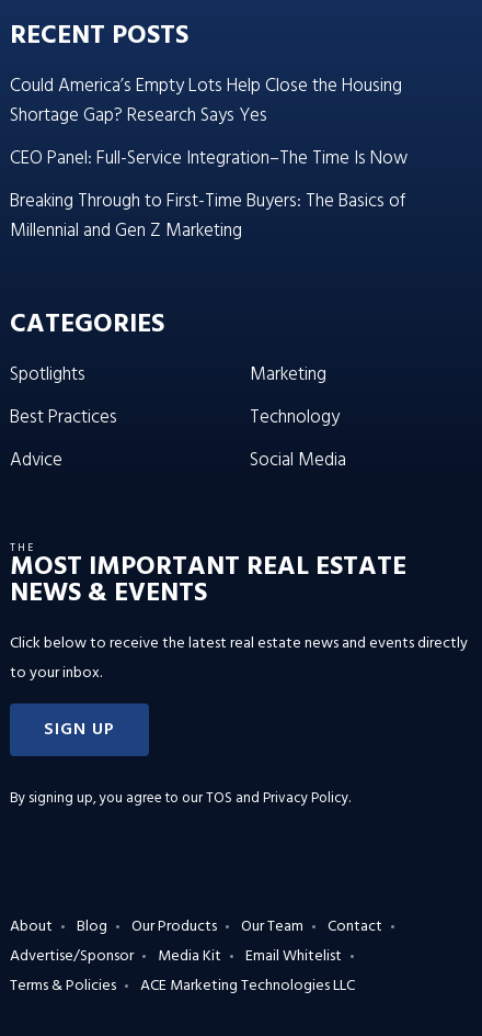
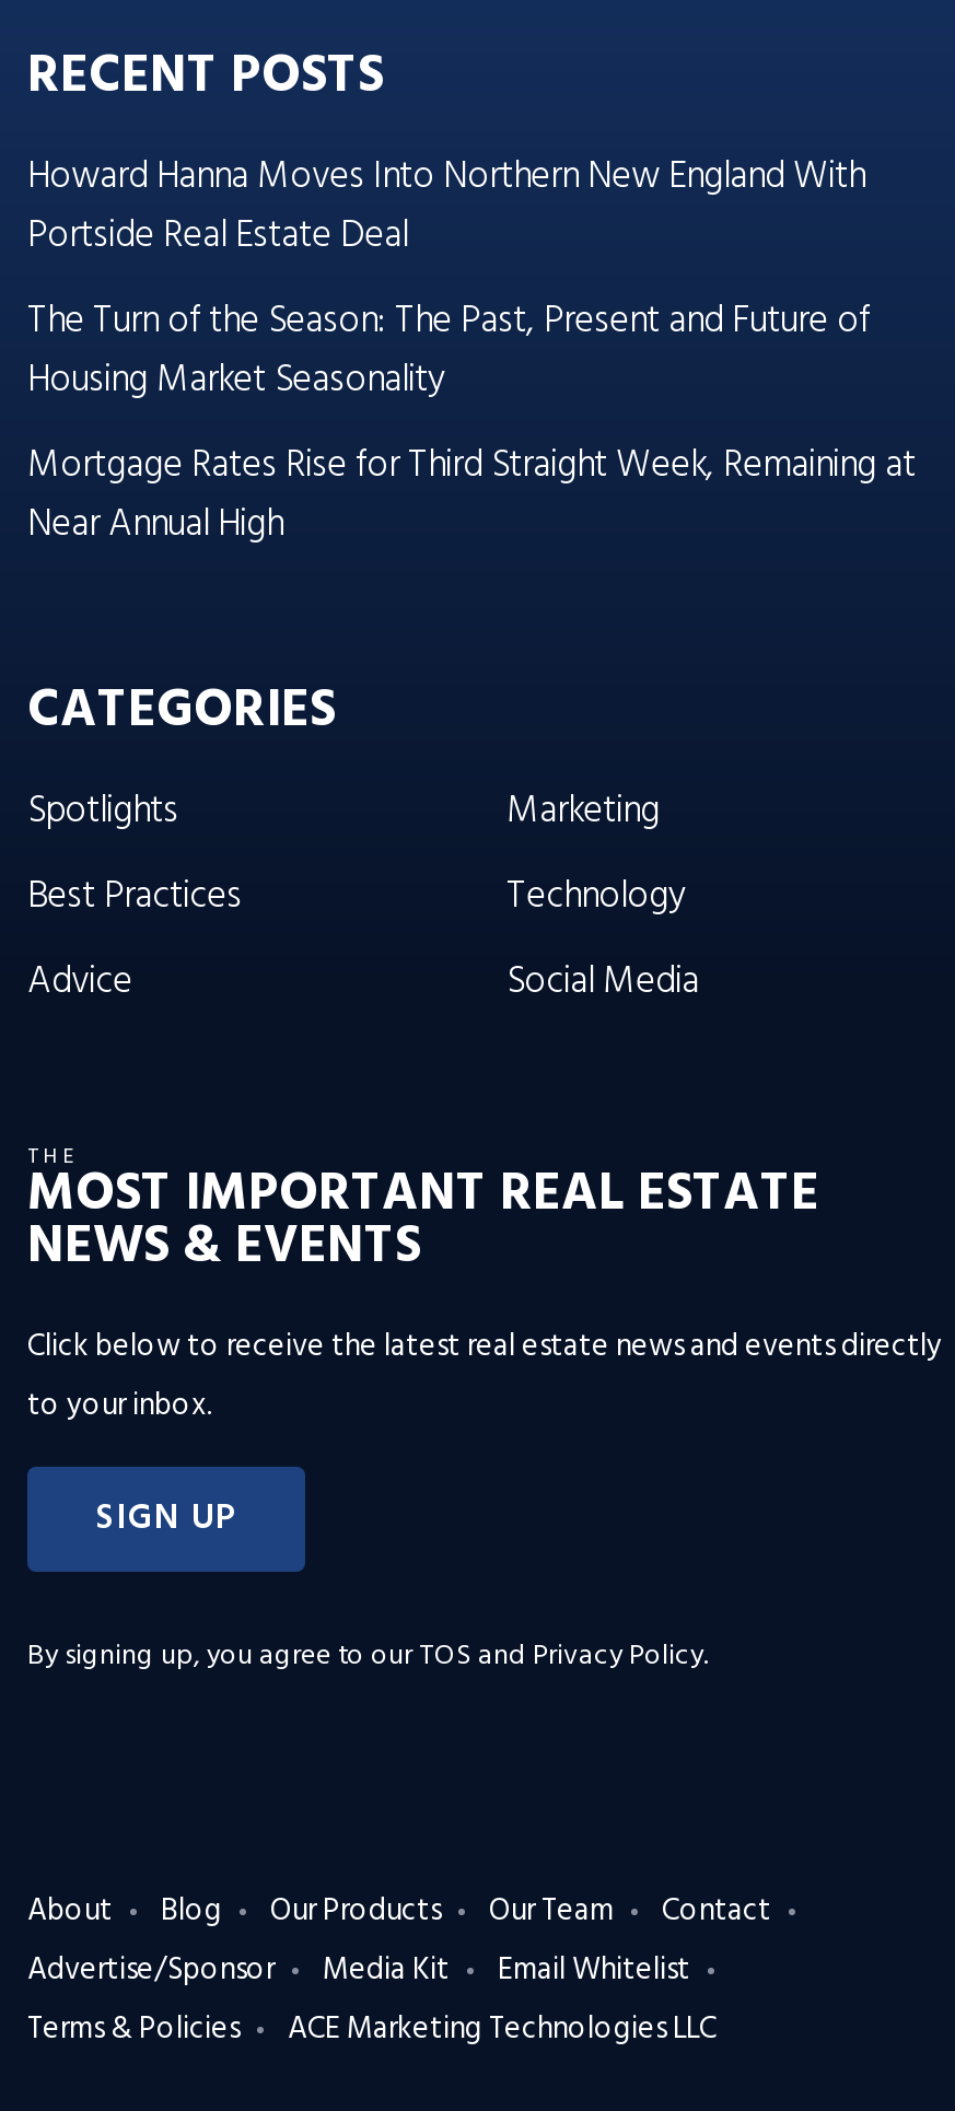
- Could America’s Empty Lots Help Close the Housing
- Shortage Gap? Research Says Yes
- CEO Panel: Full-Service Integration–The Time Is Now
- Breaking Through to First-Time Buyers: The Basics of
- Millennial and Gen Z Marketing
+ Howard Hanna Moves Into Northern New England With
+ Portside Real Estate Deal
+ The Turn of the Season: The Past, Present and Future of
+ Housing Market Seasonality
+ Mortgage Rates Rise for Third Straight Week, Remaining at
+ Near Annual High
